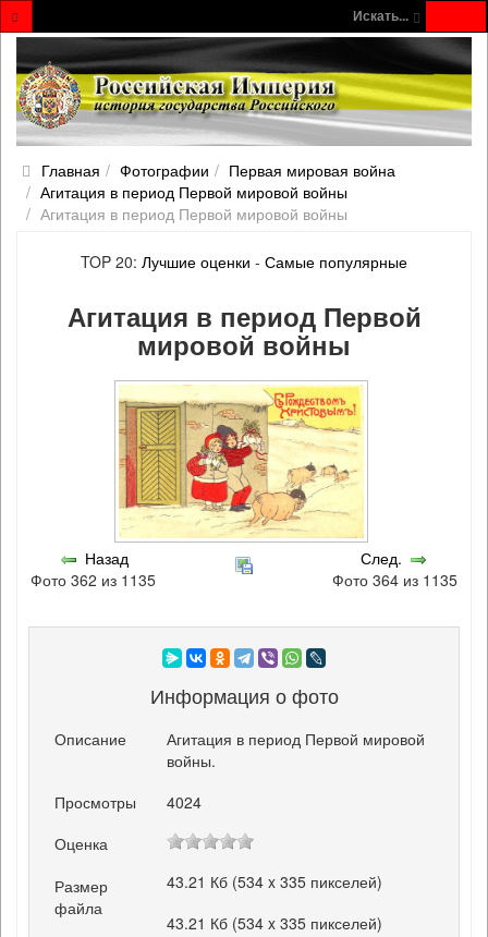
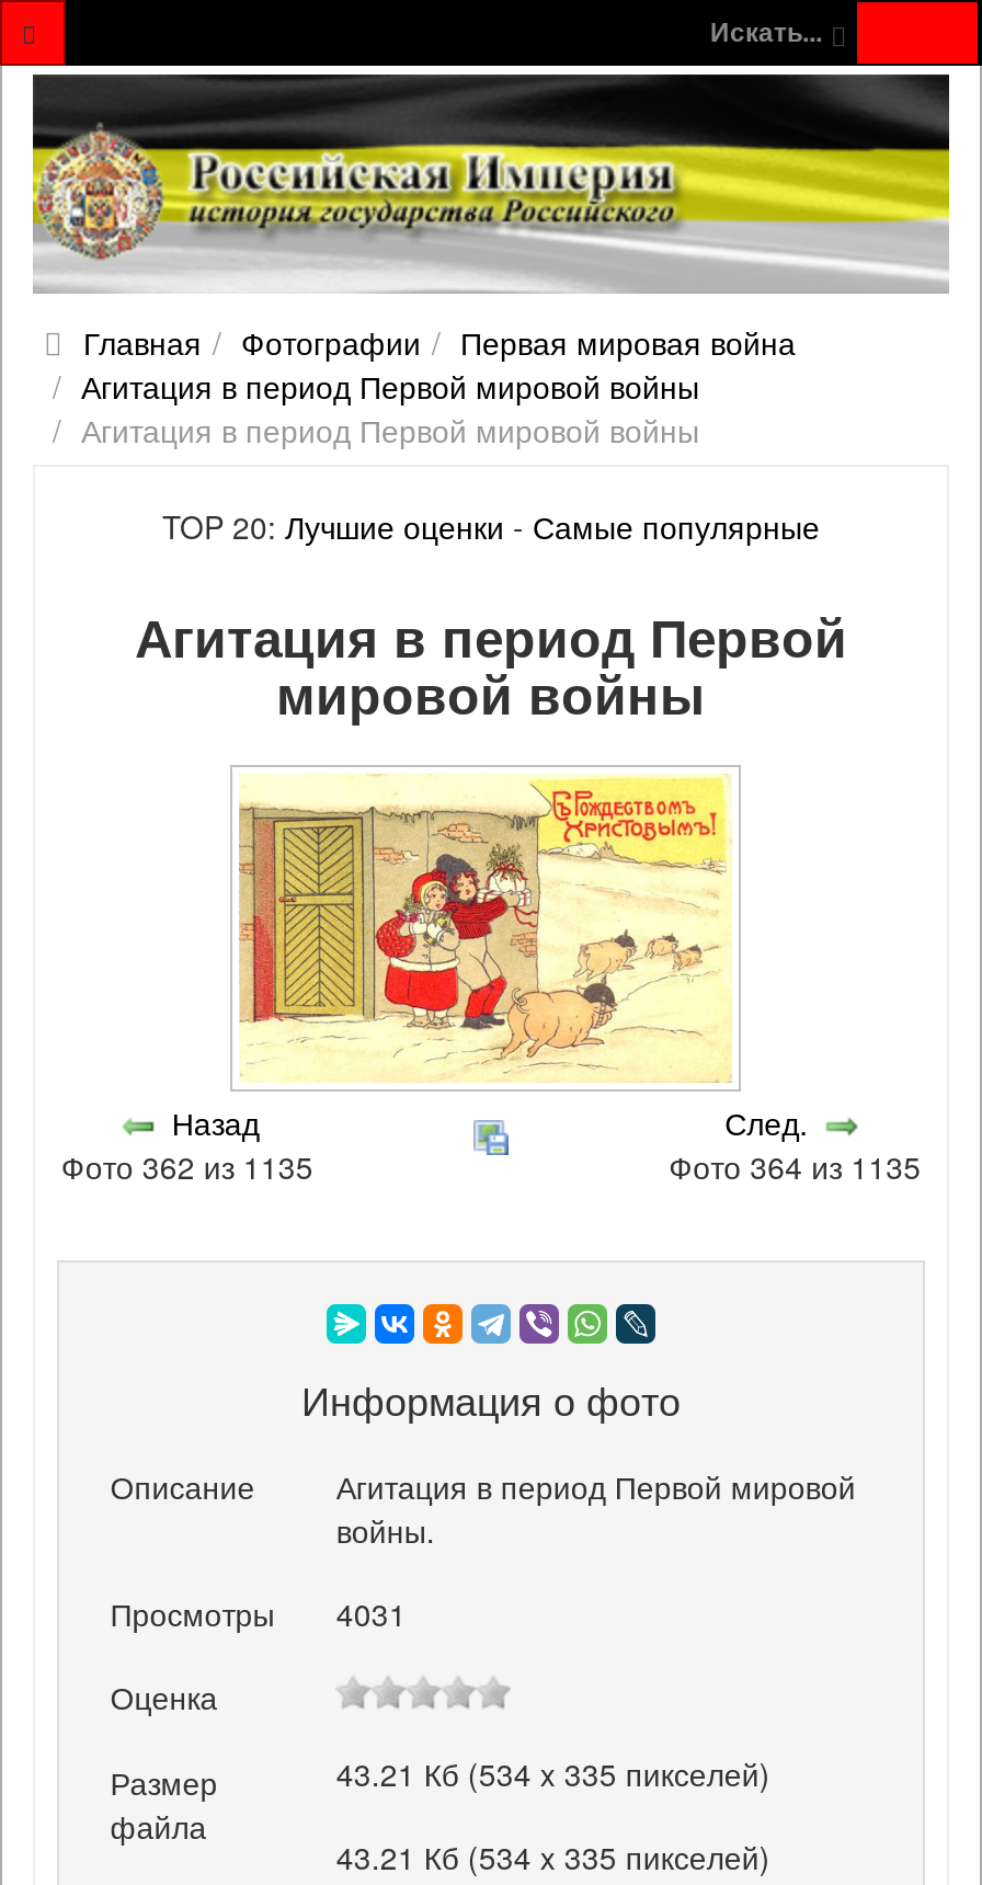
- Просмотры 4024
+ Просмотры 4031
